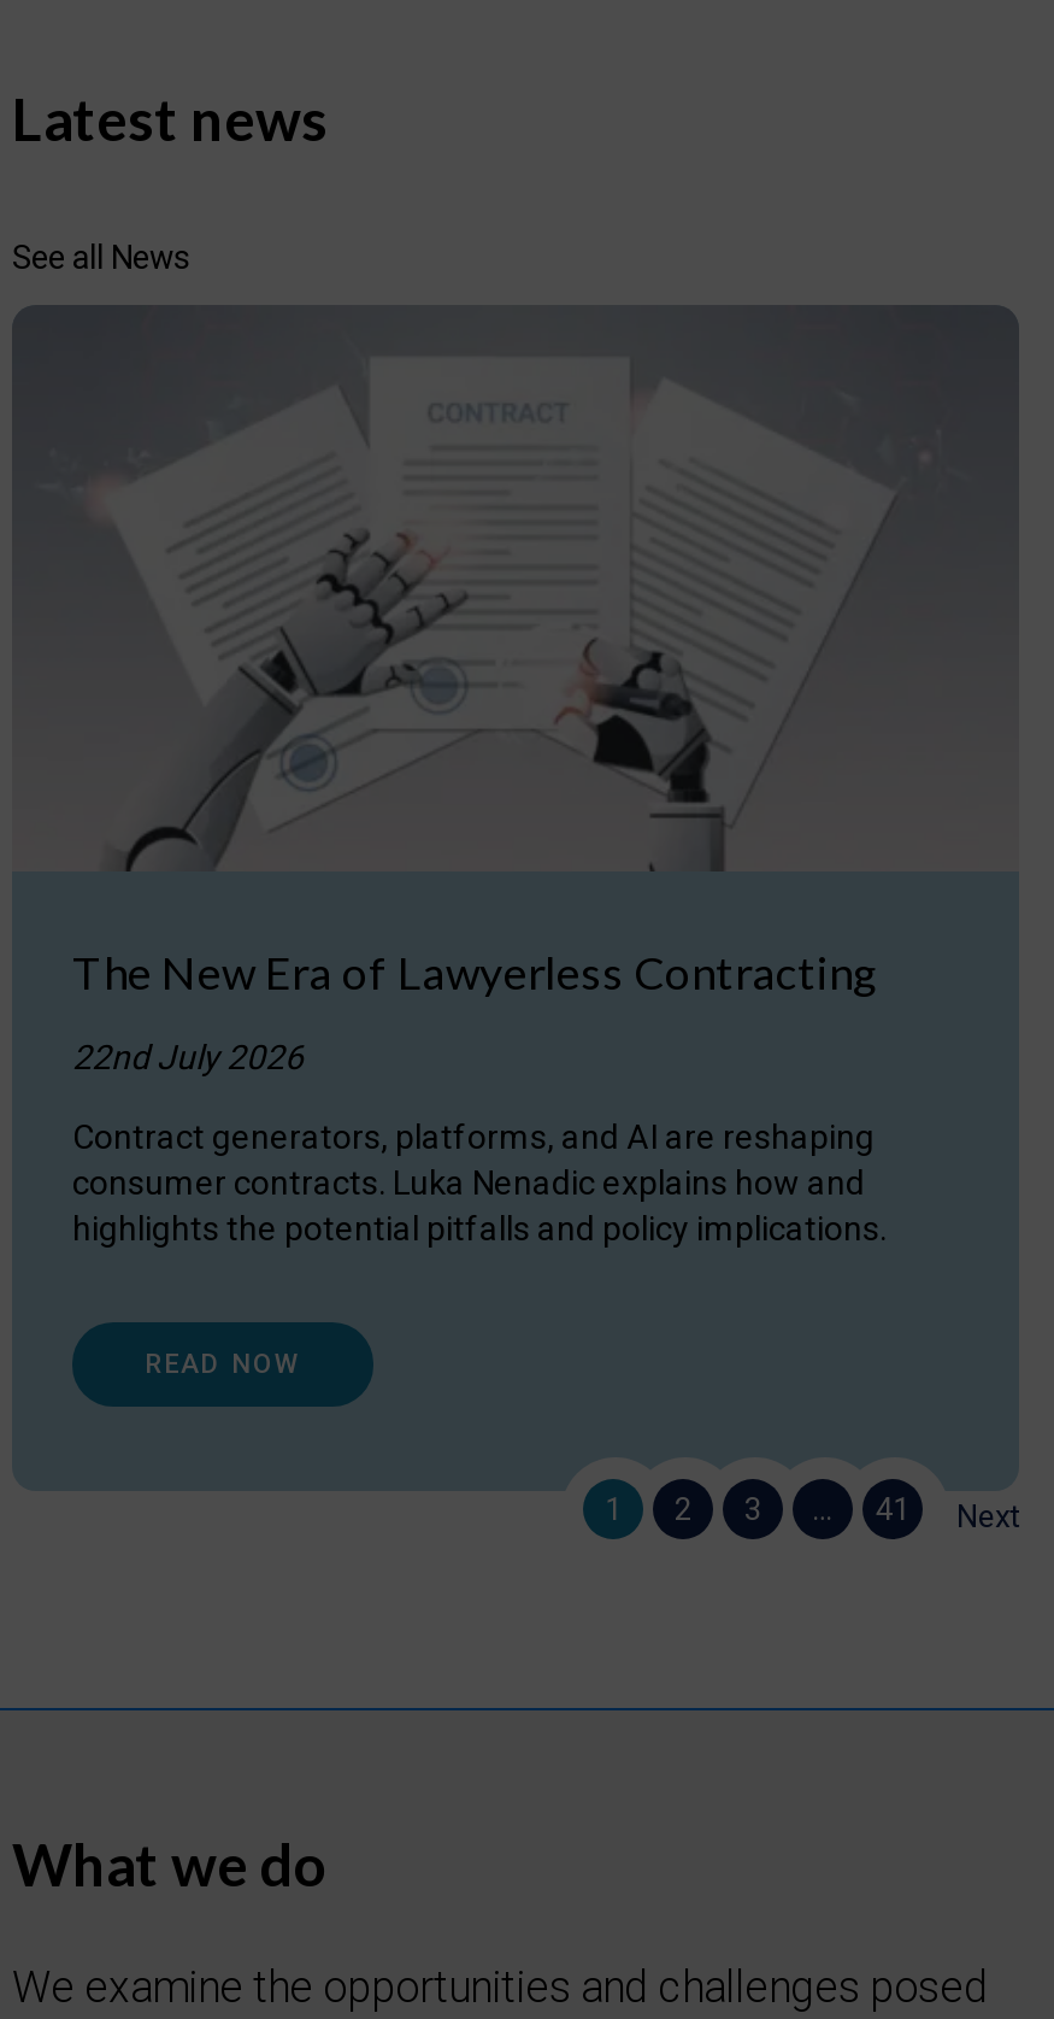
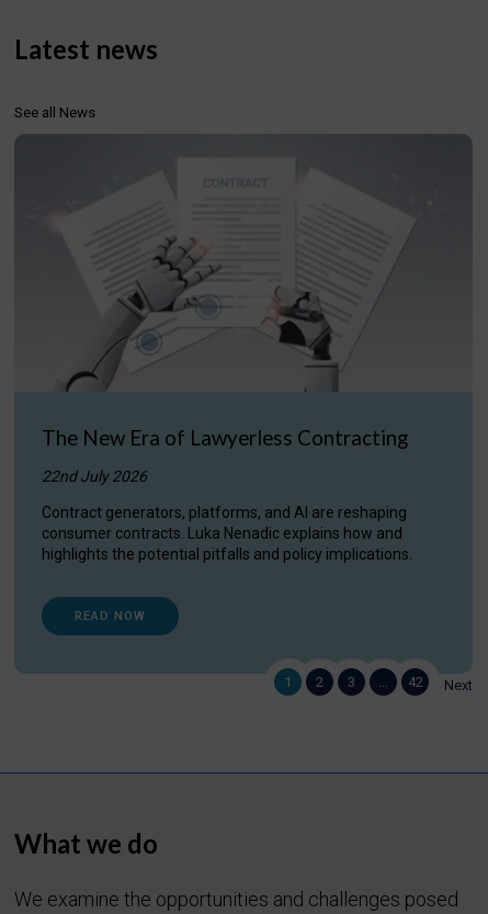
- 41
+ 42
